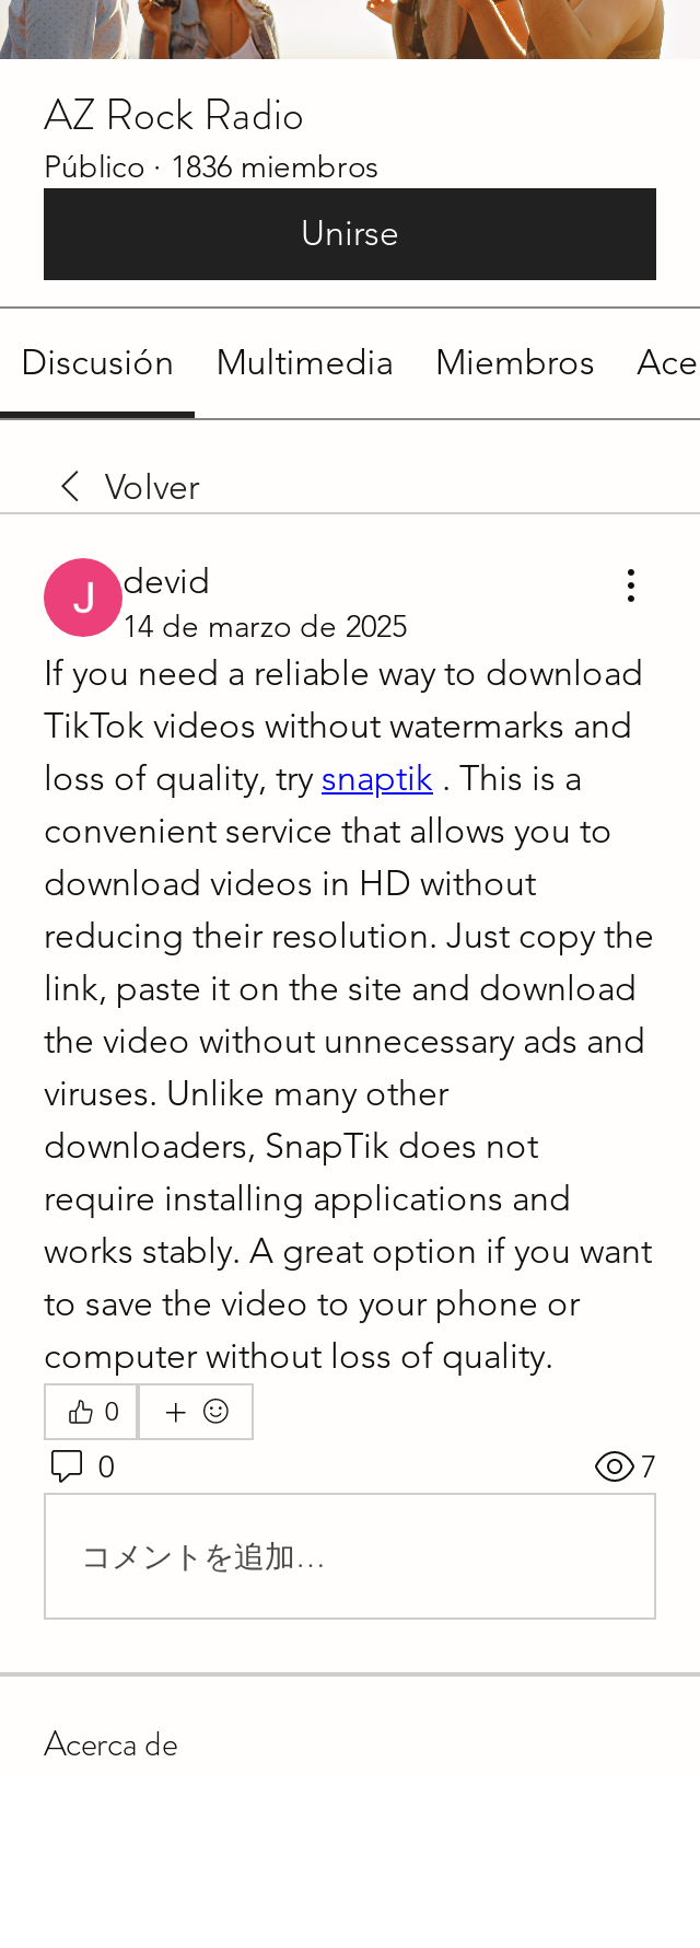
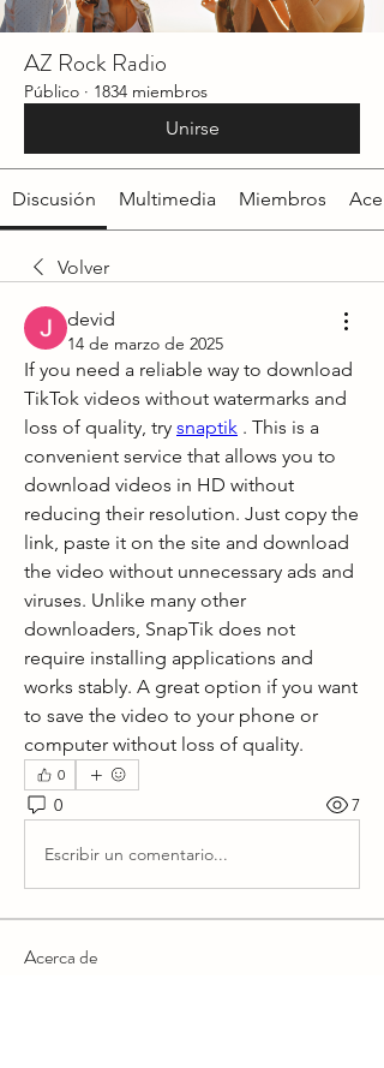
- Público · 1836 miembros
+ Público · 1834 miembros

- コメントを追加…
+ Escribir un comentario...
